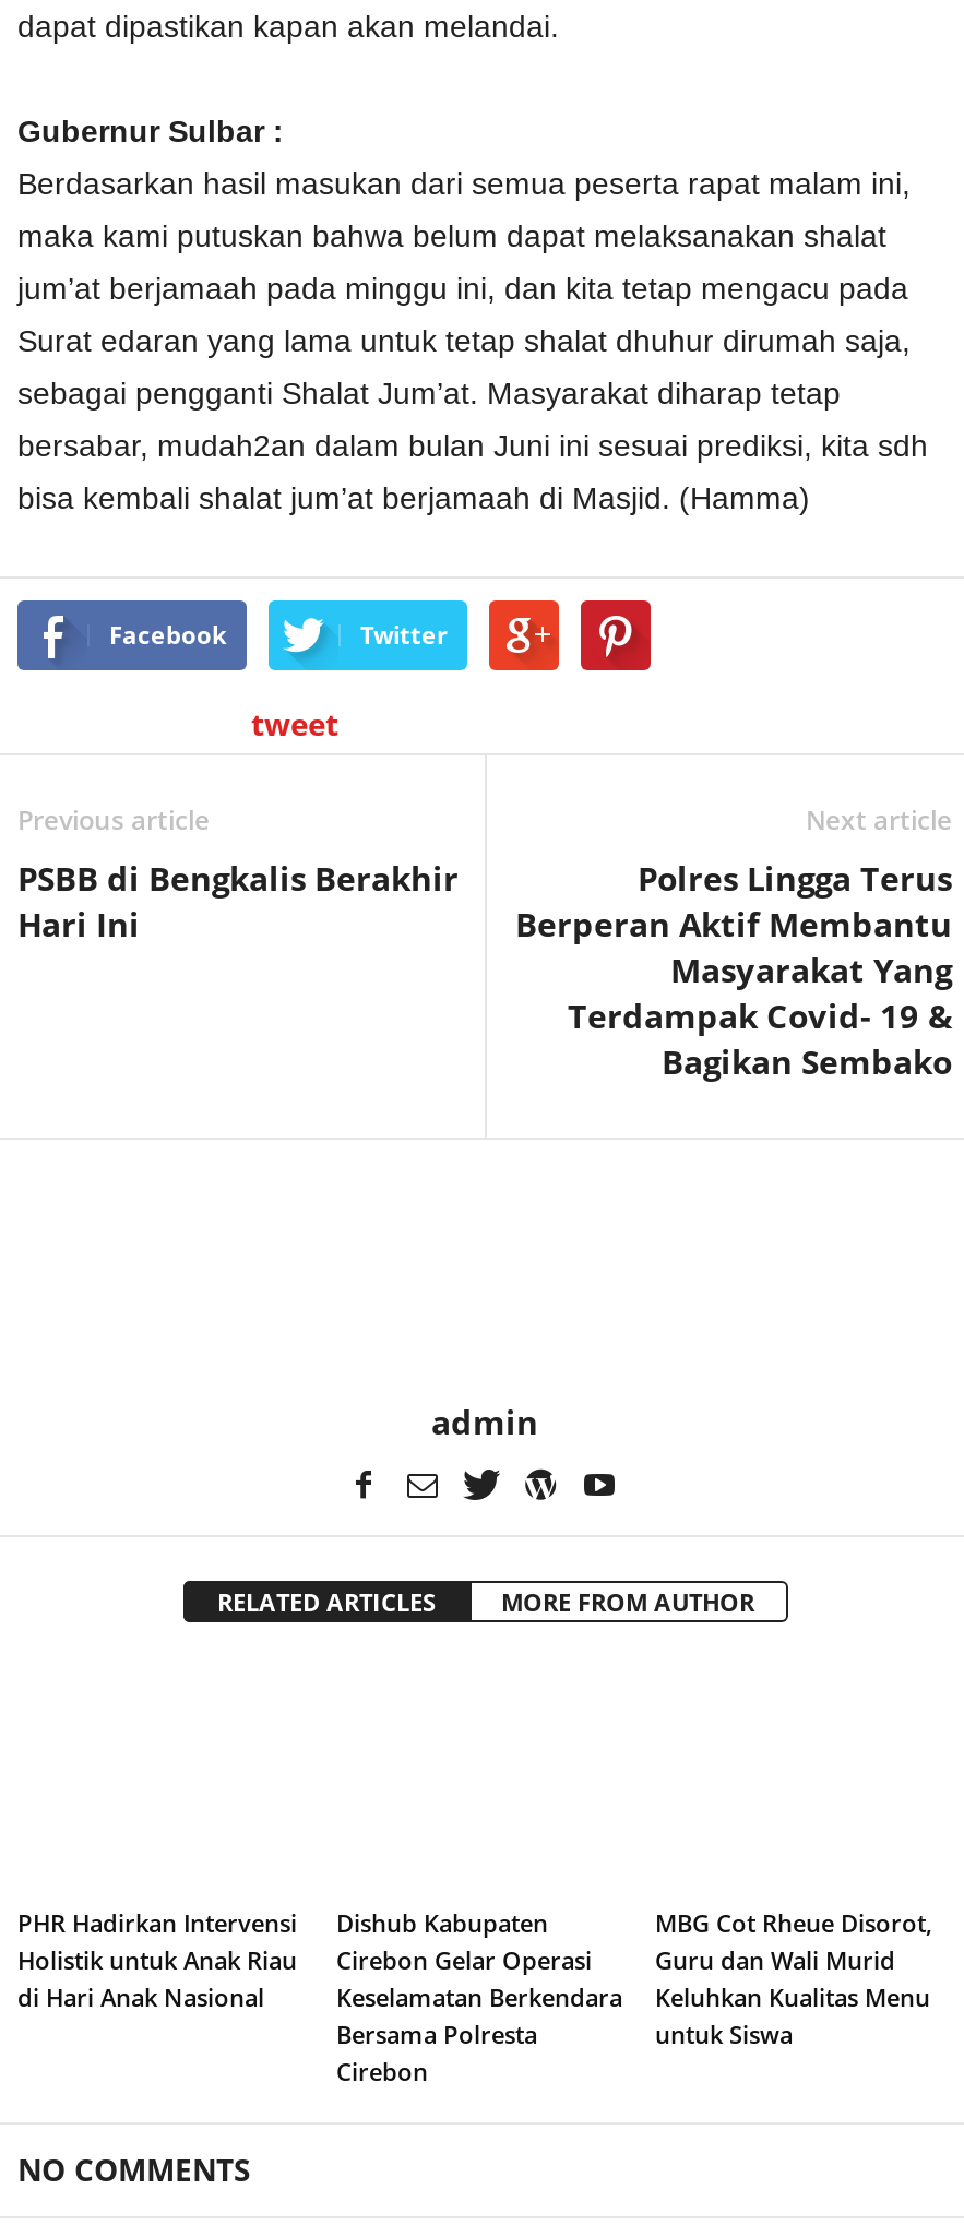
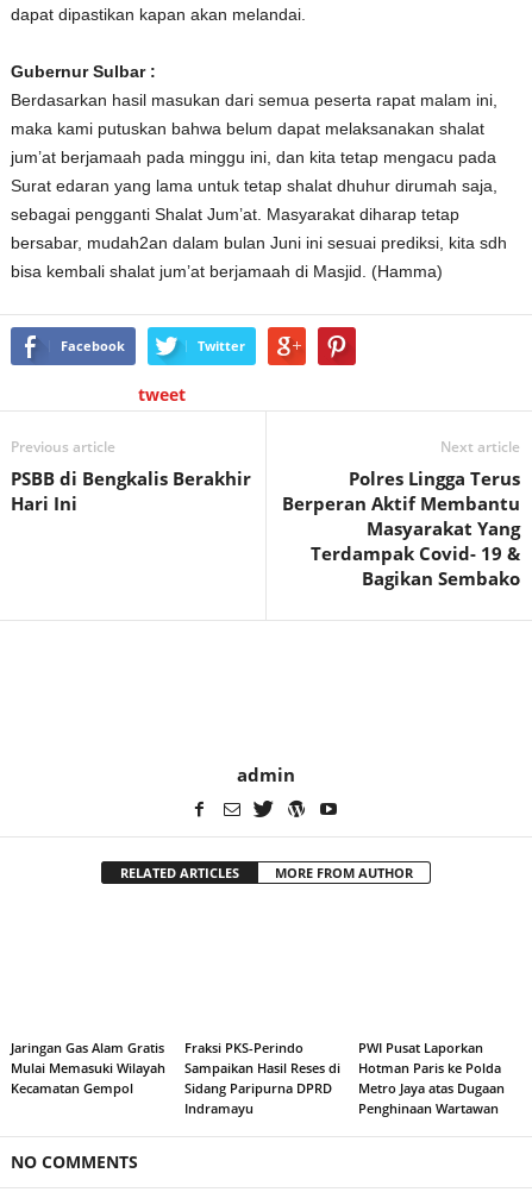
- PHR Hadirkan Intervensi
- Holistik untuk Anak Riau
- di Hari Anak Nasional
+ Jaringan Gas Alam Gratis
+ Mulai Memasuki Wilayah
+ Kecamatan Gempol

- Dishub Kabupaten
- Cirebon Gelar Operasi
- Keselamatan Berkendara
- Bersama Polresta
- Cirebon
+ Fraksi PKS-Perindo
+ Sampaikan Hasil Reses di
+ Sidang Paripurna DPRD
+ Indramayu

- MBG Cot Rheue Disorot,
- Guru dan Wali Murid
- Keluhkan Kualitas Menu
- untuk Siswa
+ PWI Pusat Laporkan
+ Hotman Paris ke Polda
+ Metro Jaya atas Dugaan
+ Penghinaan Wartawan
